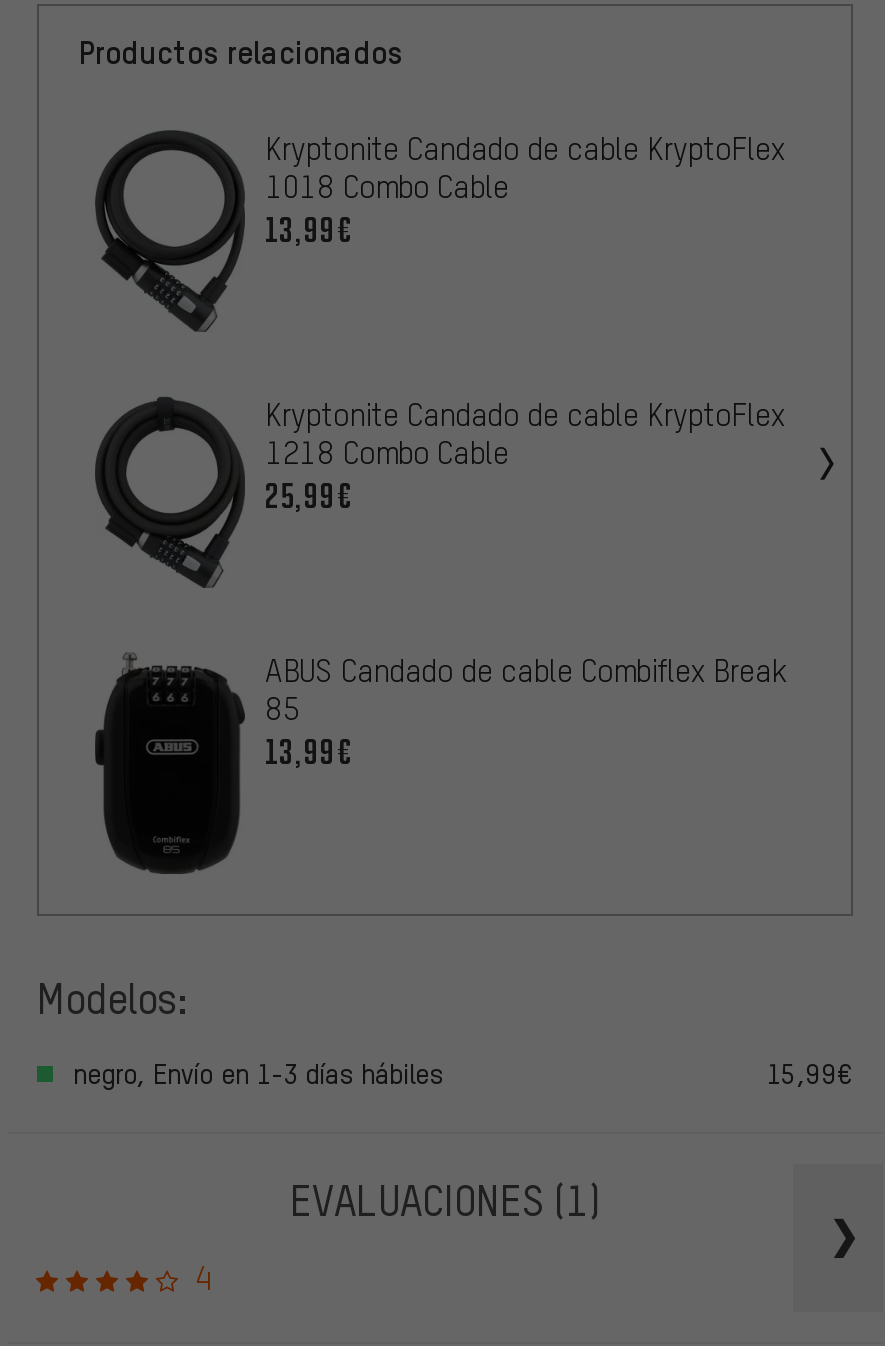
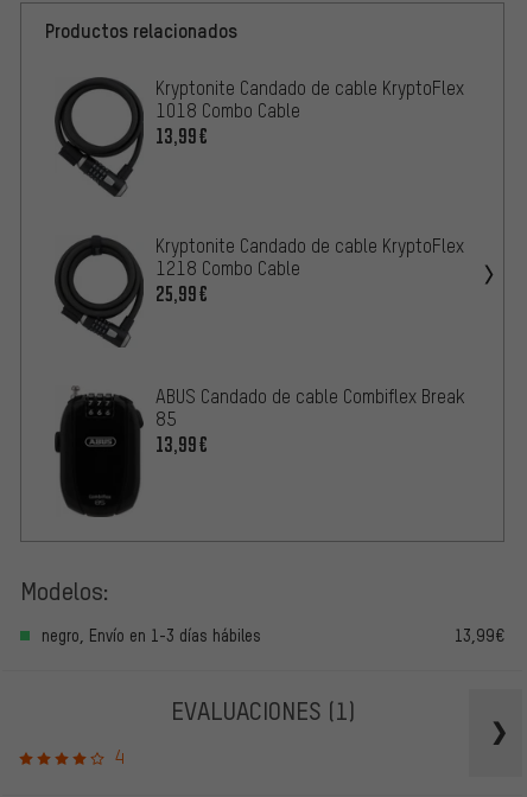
- 15,99€
+ 13,99€
